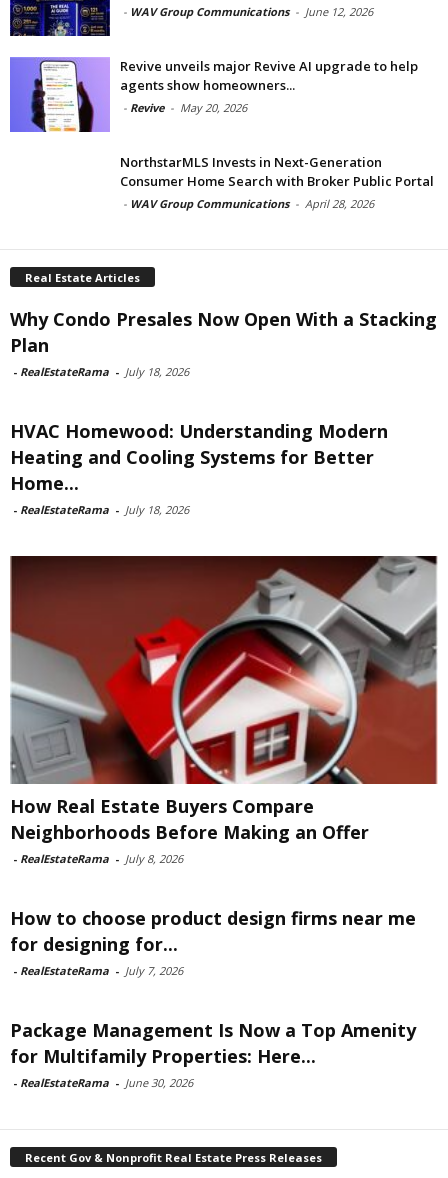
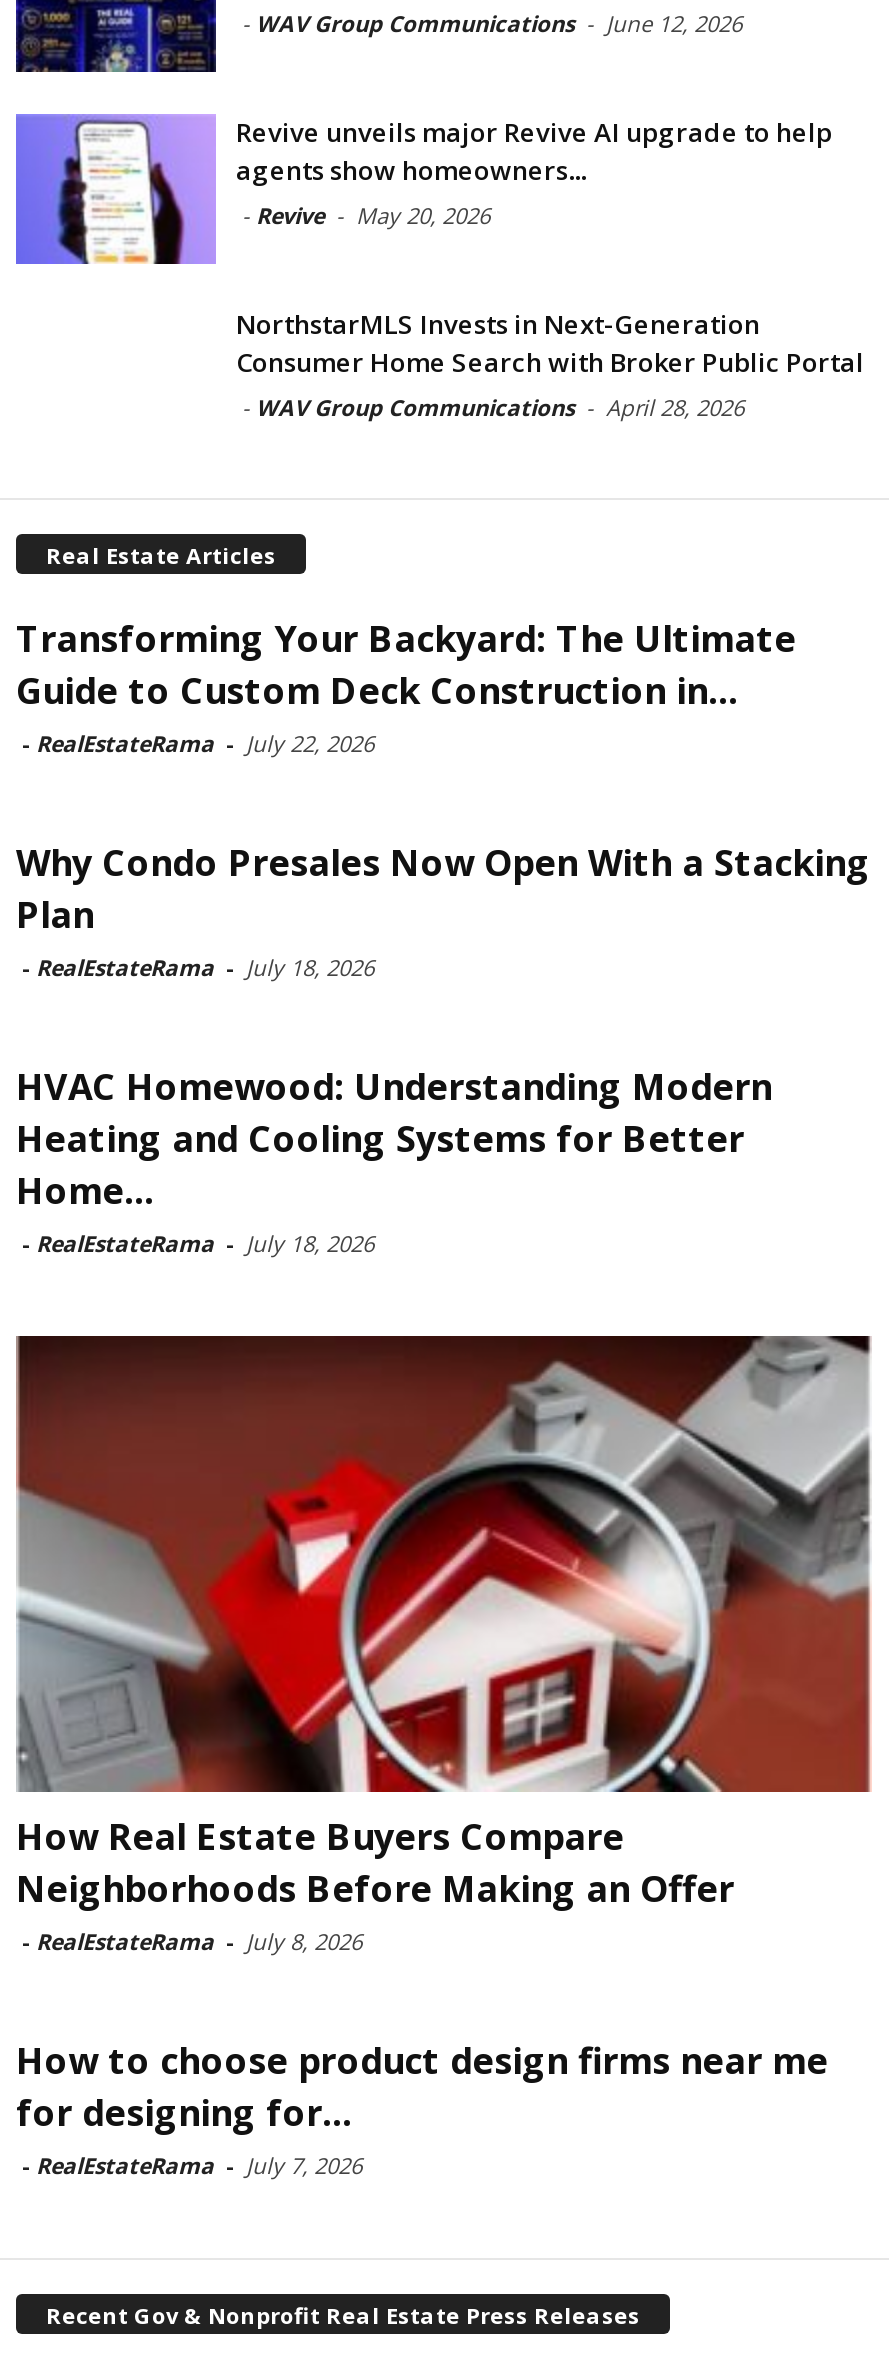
+ Transforming Your Backyard: The Ultimate
+ Guide to Custom Deck Construction in...
+ - RealEstateRama - July 22, 2026

moved down: [image] | Why Condo Presales Now Open With a Stacking | Plan | ... | for designing for... | - RealEstateRama - July 7, 2026

- Package Management Is Now a Top Amenity
- for Multifamily Properties: Here...
- - RealEstateRama - June 30, 2026
